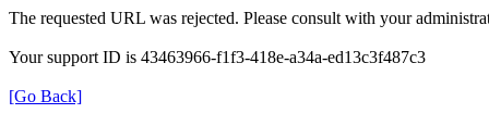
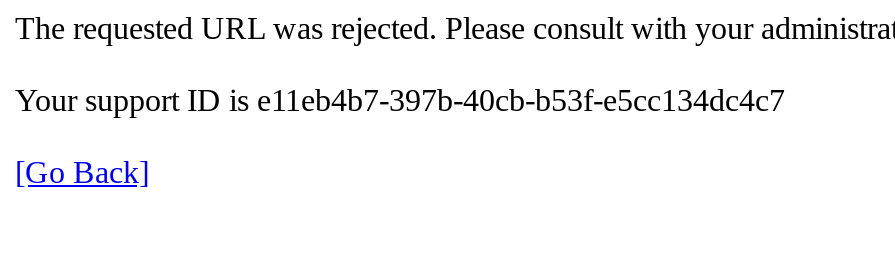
- Your support ID is 43463966-f1f3-418e-a34a-ed13c3f487c3
+ Your support ID is e11eb4b7-397b-40cb-b53f-e5cc134dc4c7
